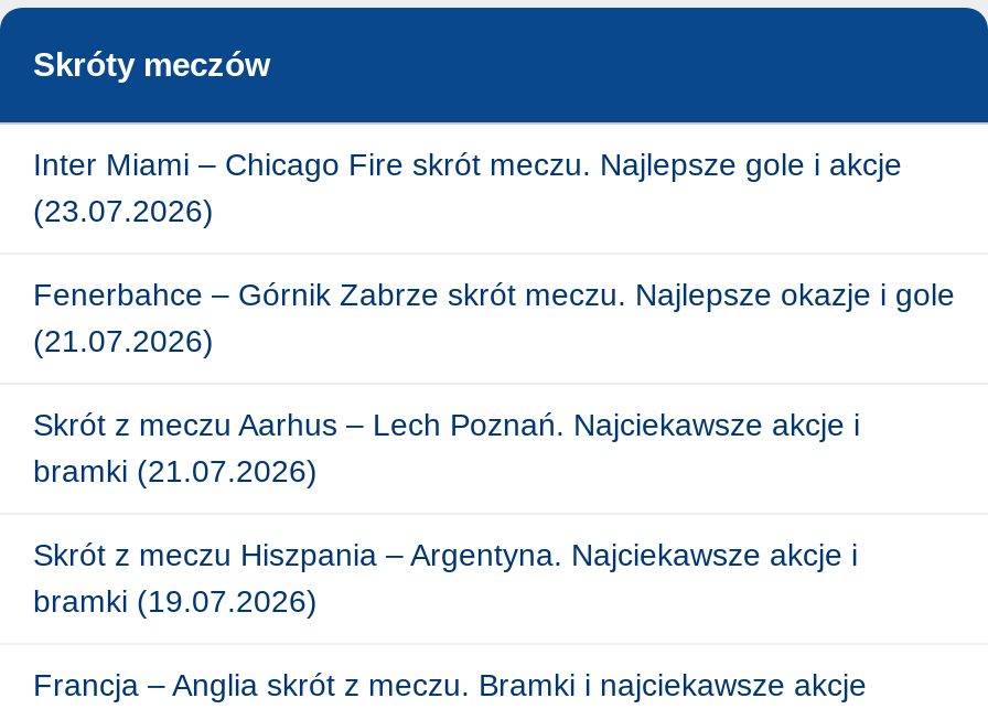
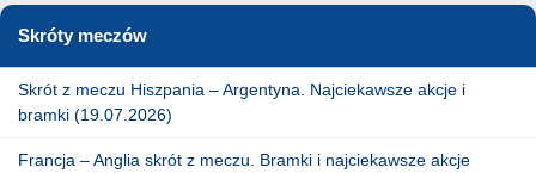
- Inter Miami – Chicago Fire skrót meczu. Najlepsze gole i akcje
- (23.07.2026)
- Fenerbahce – Górnik Zabrze skrót meczu. Najlepsze okazje i gole
- (21.07.2026)
- Skrót z meczu Aarhus – Lech Poznań. Najciekawsze akcje i
- bramki (21.07.2026)
